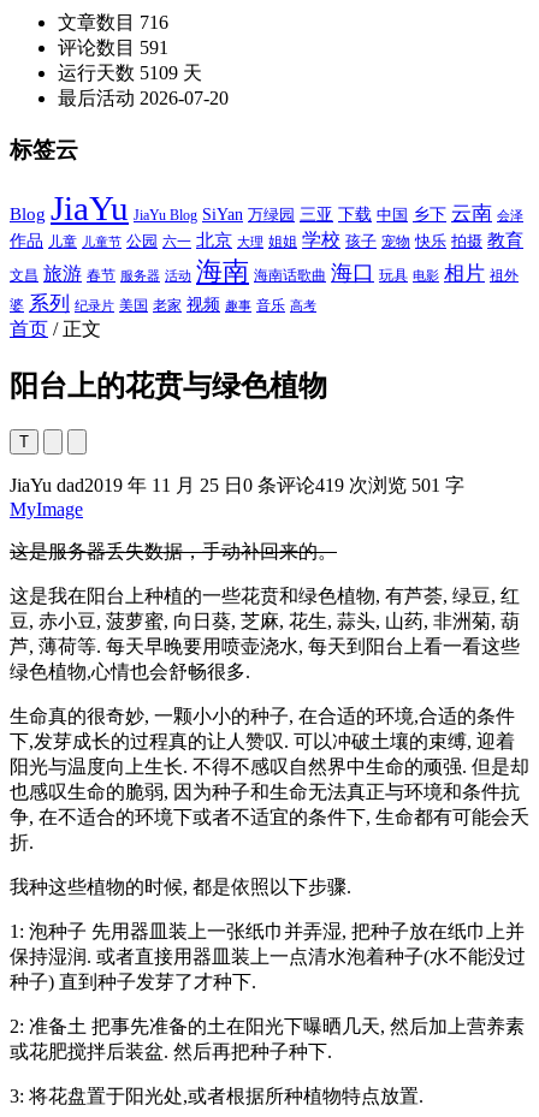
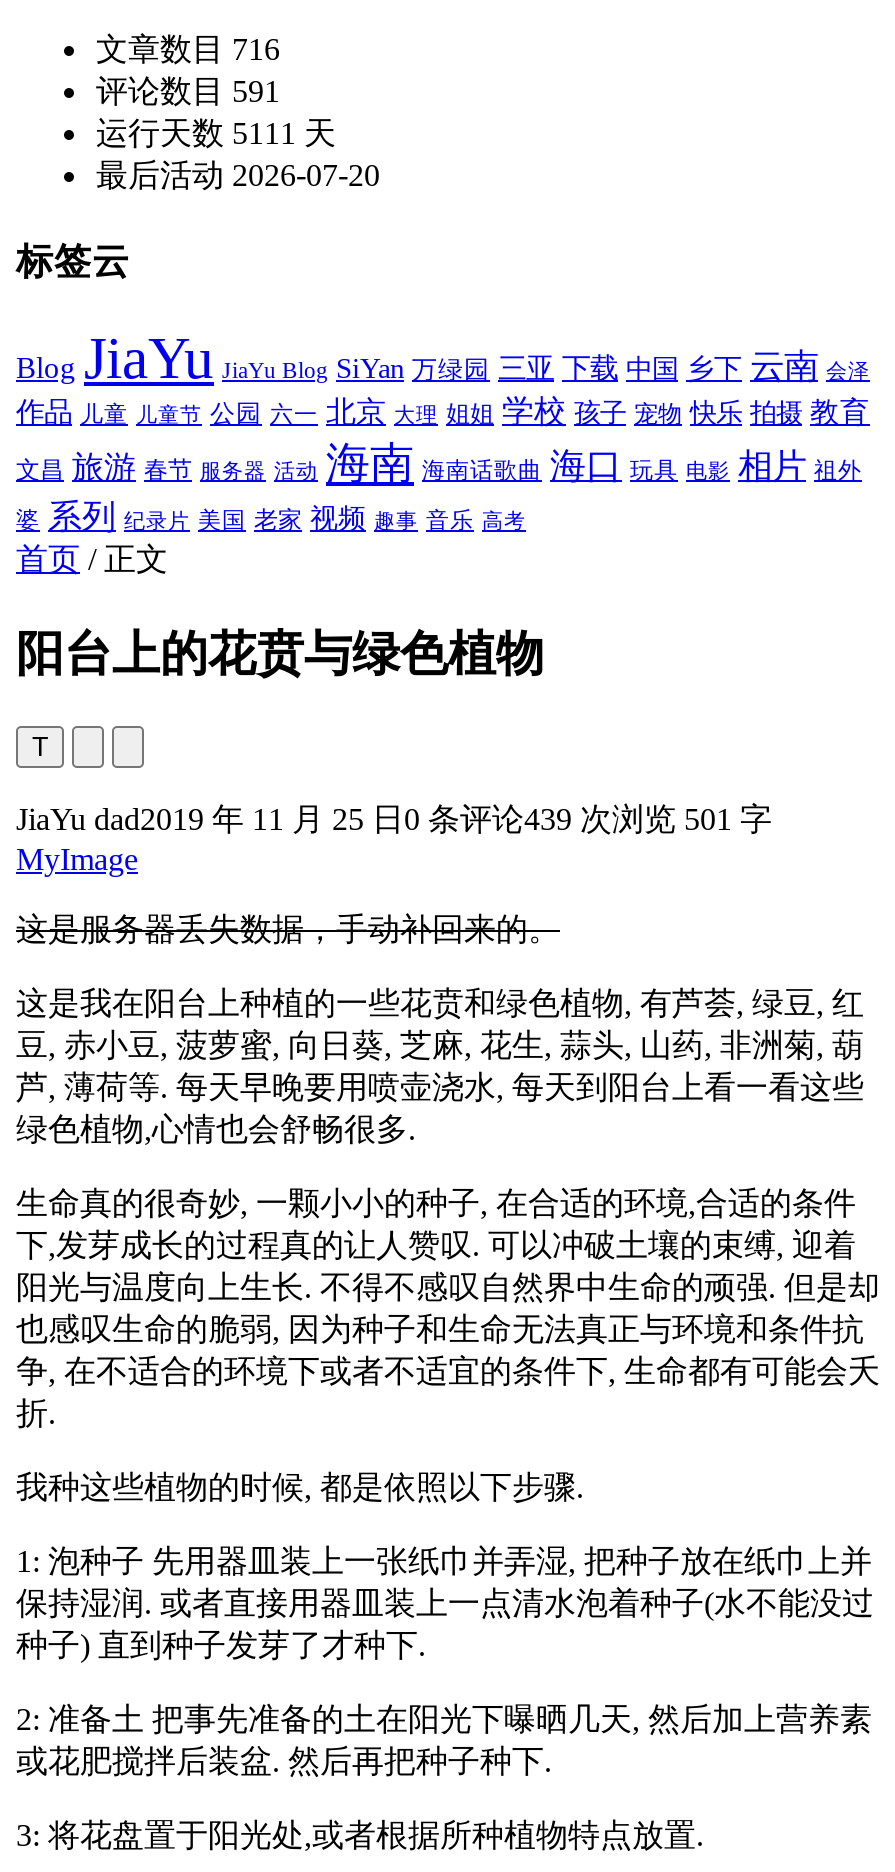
- 运行天数5109 天
+ 运行天数5111 天

- JiaYu dad2019 年 11 月 25 日0 条评论419 次浏览 501 字
+ JiaYu dad2019 年 11 月 25 日0 条评论439 次浏览 501 字
